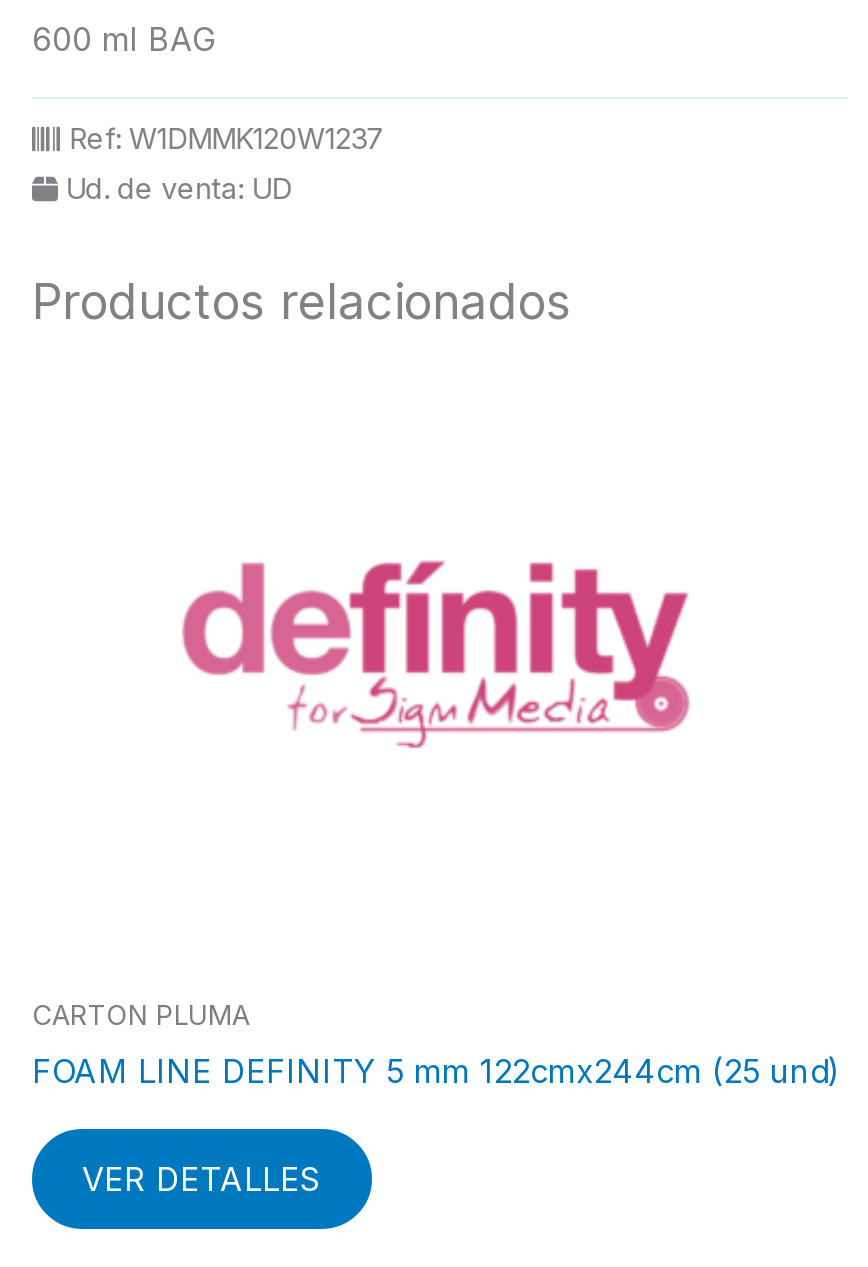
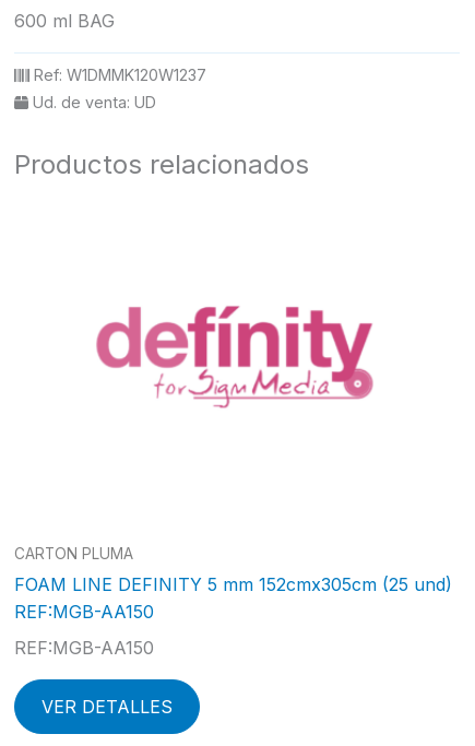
- FOAM LINE DEFINITY 5 mm 122cmx244cm (25 und)
+ FOAM LINE DEFINITY 5 mm 152cmx305cm (25 und)
+ REF:MGB-AA150
+ REF:MGB-AA150
